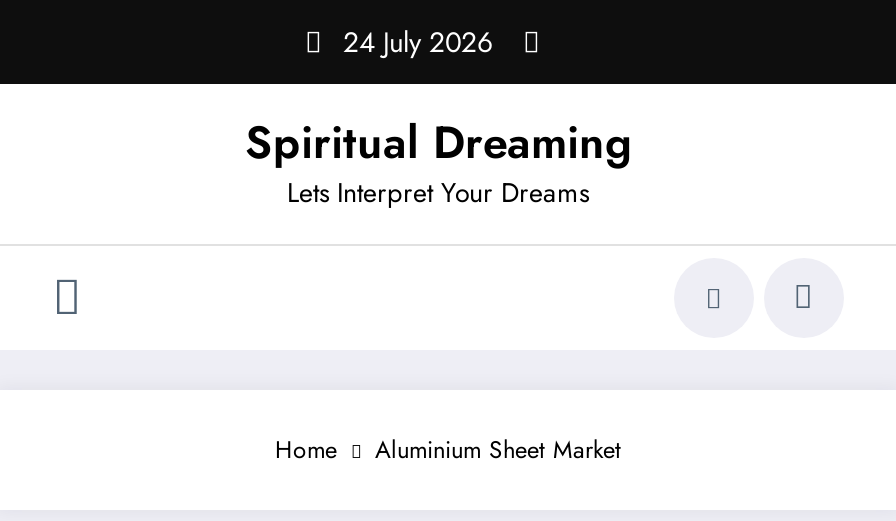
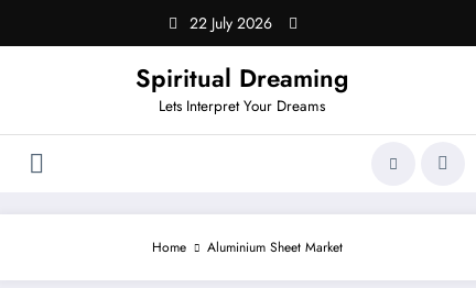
- 24 July 2026
+ 22 July 2026
